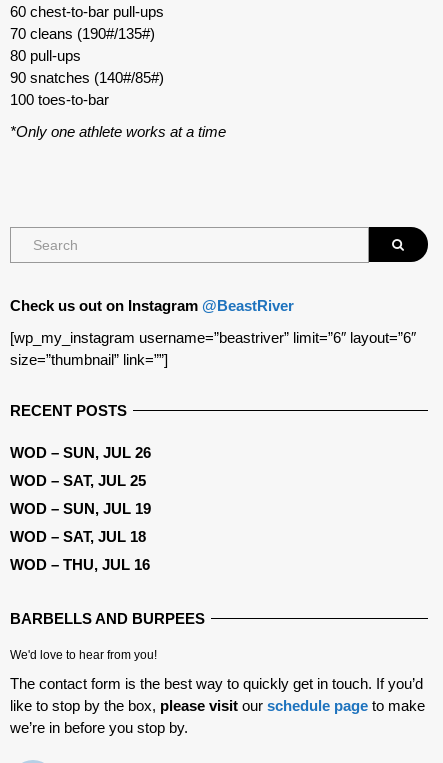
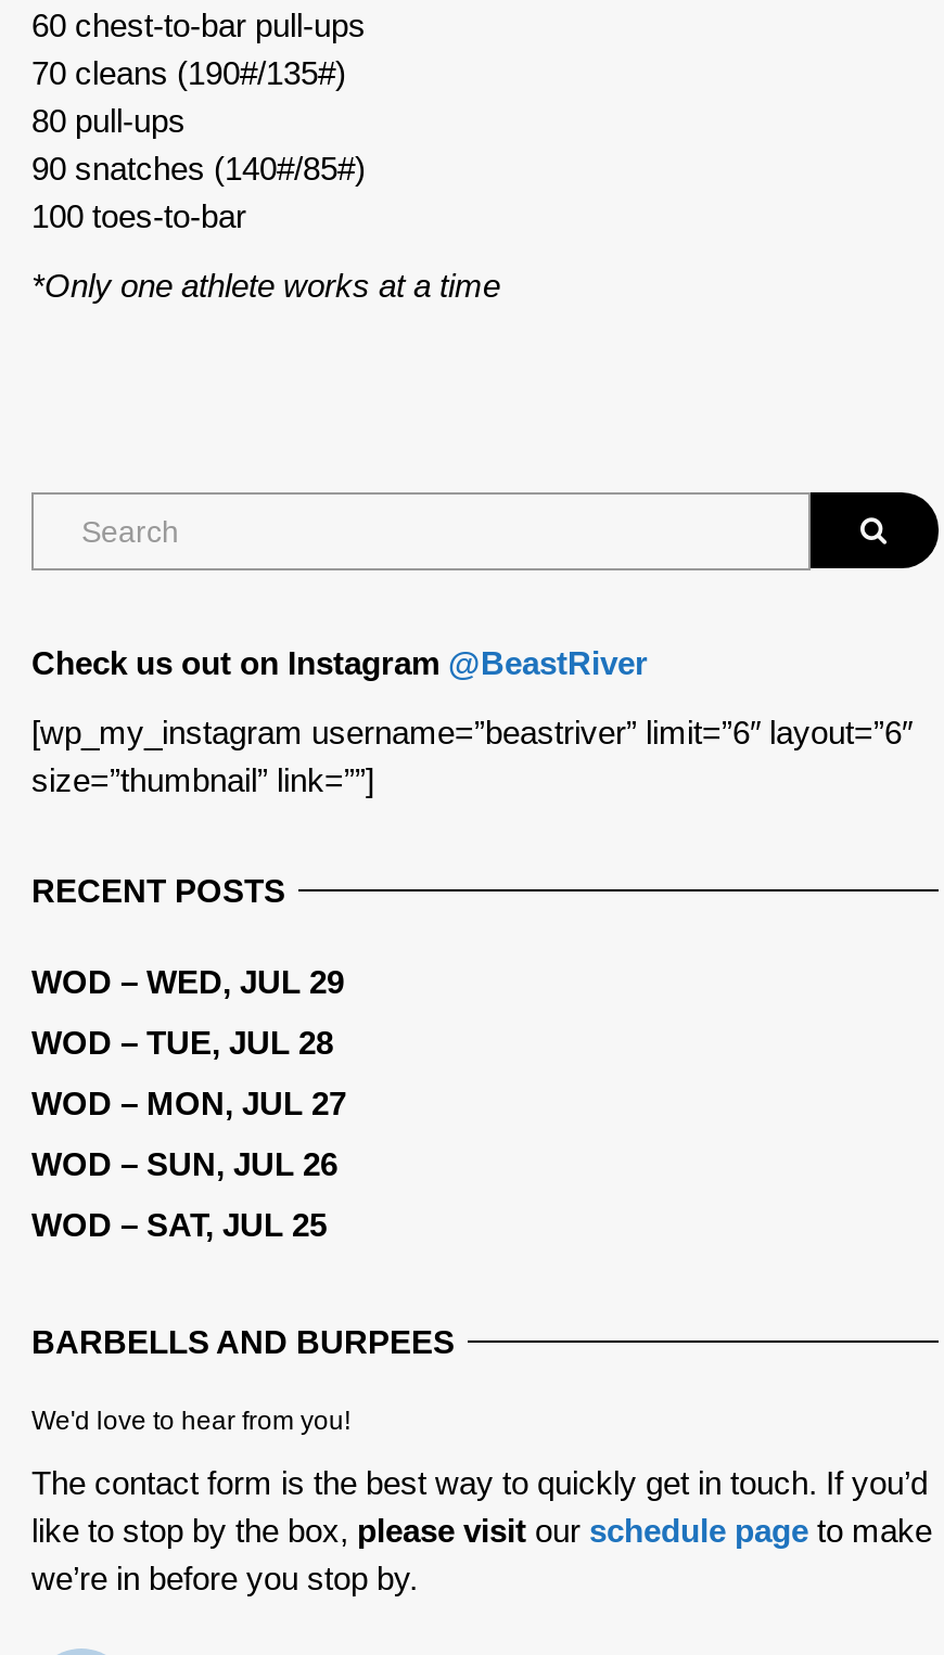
+ WOD – WED, JUL 29
+ WOD – TUE, JUL 28
+ WOD – MON, JUL 27

moved down: WOD – SUN, JUL 26 | WOD – SAT, JUL 25

- WOD – SUN, JUL 19
- WOD – SAT, JUL 18
- WOD – THU, JUL 16
